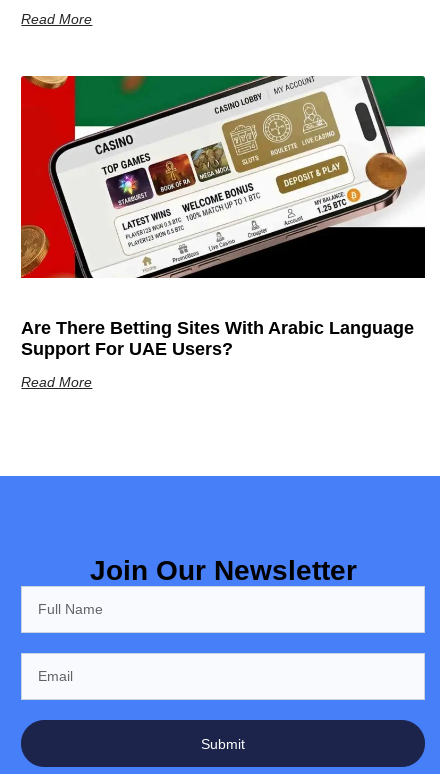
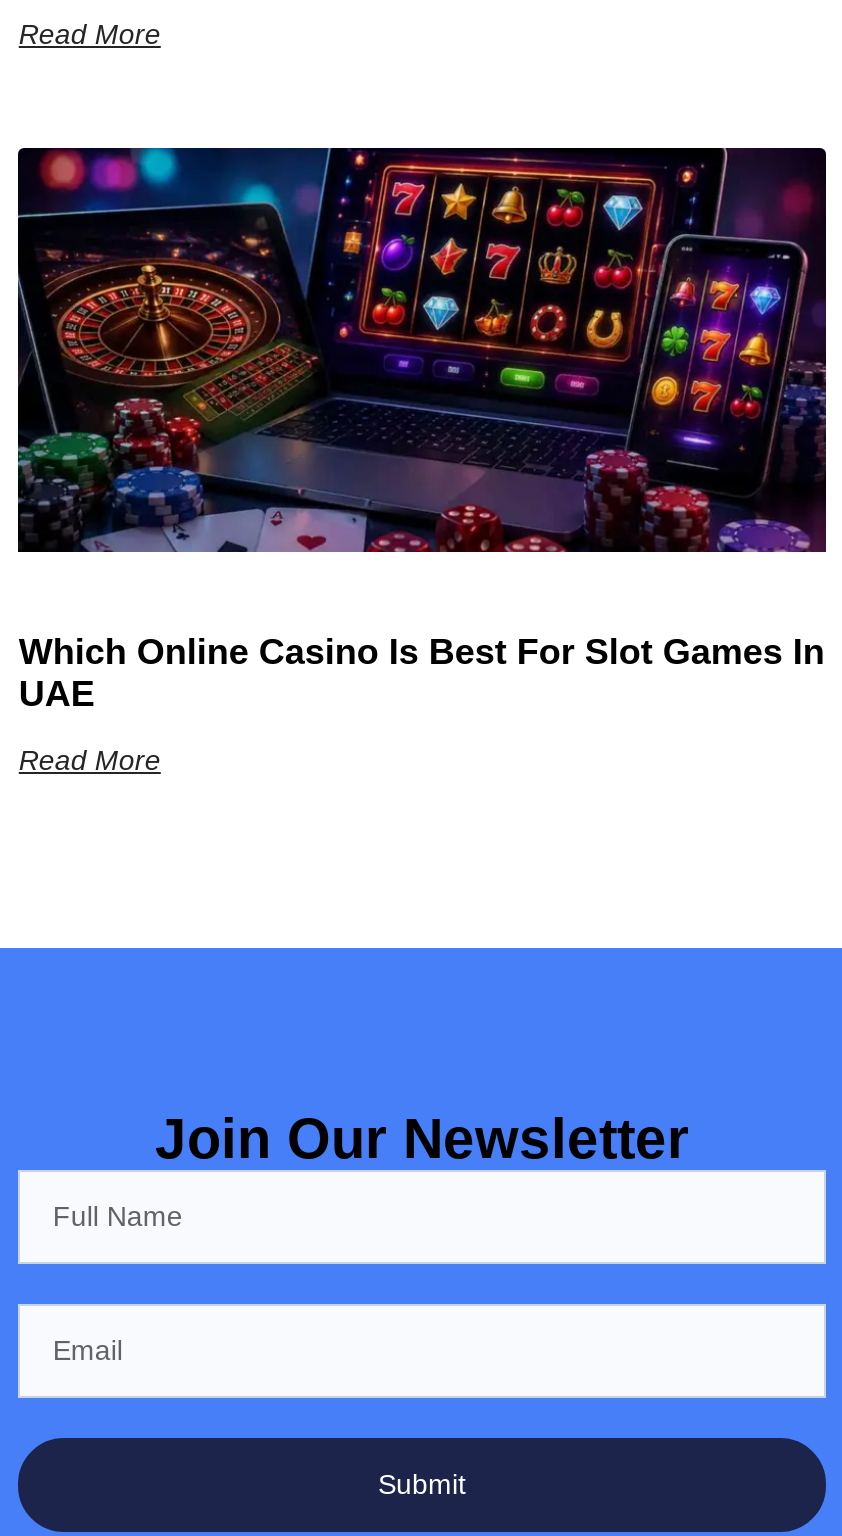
- [image]
- Are There Betting Sites With Arabic Language
- Support For UAE Users?
+ [image]
+ Which Online Casino Is Best For Slot Games In
+ UAE
